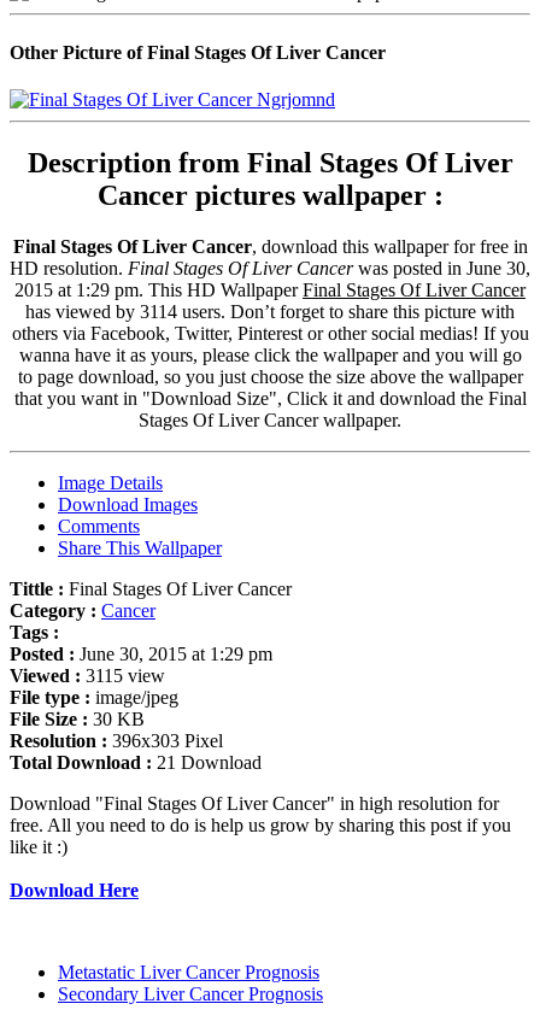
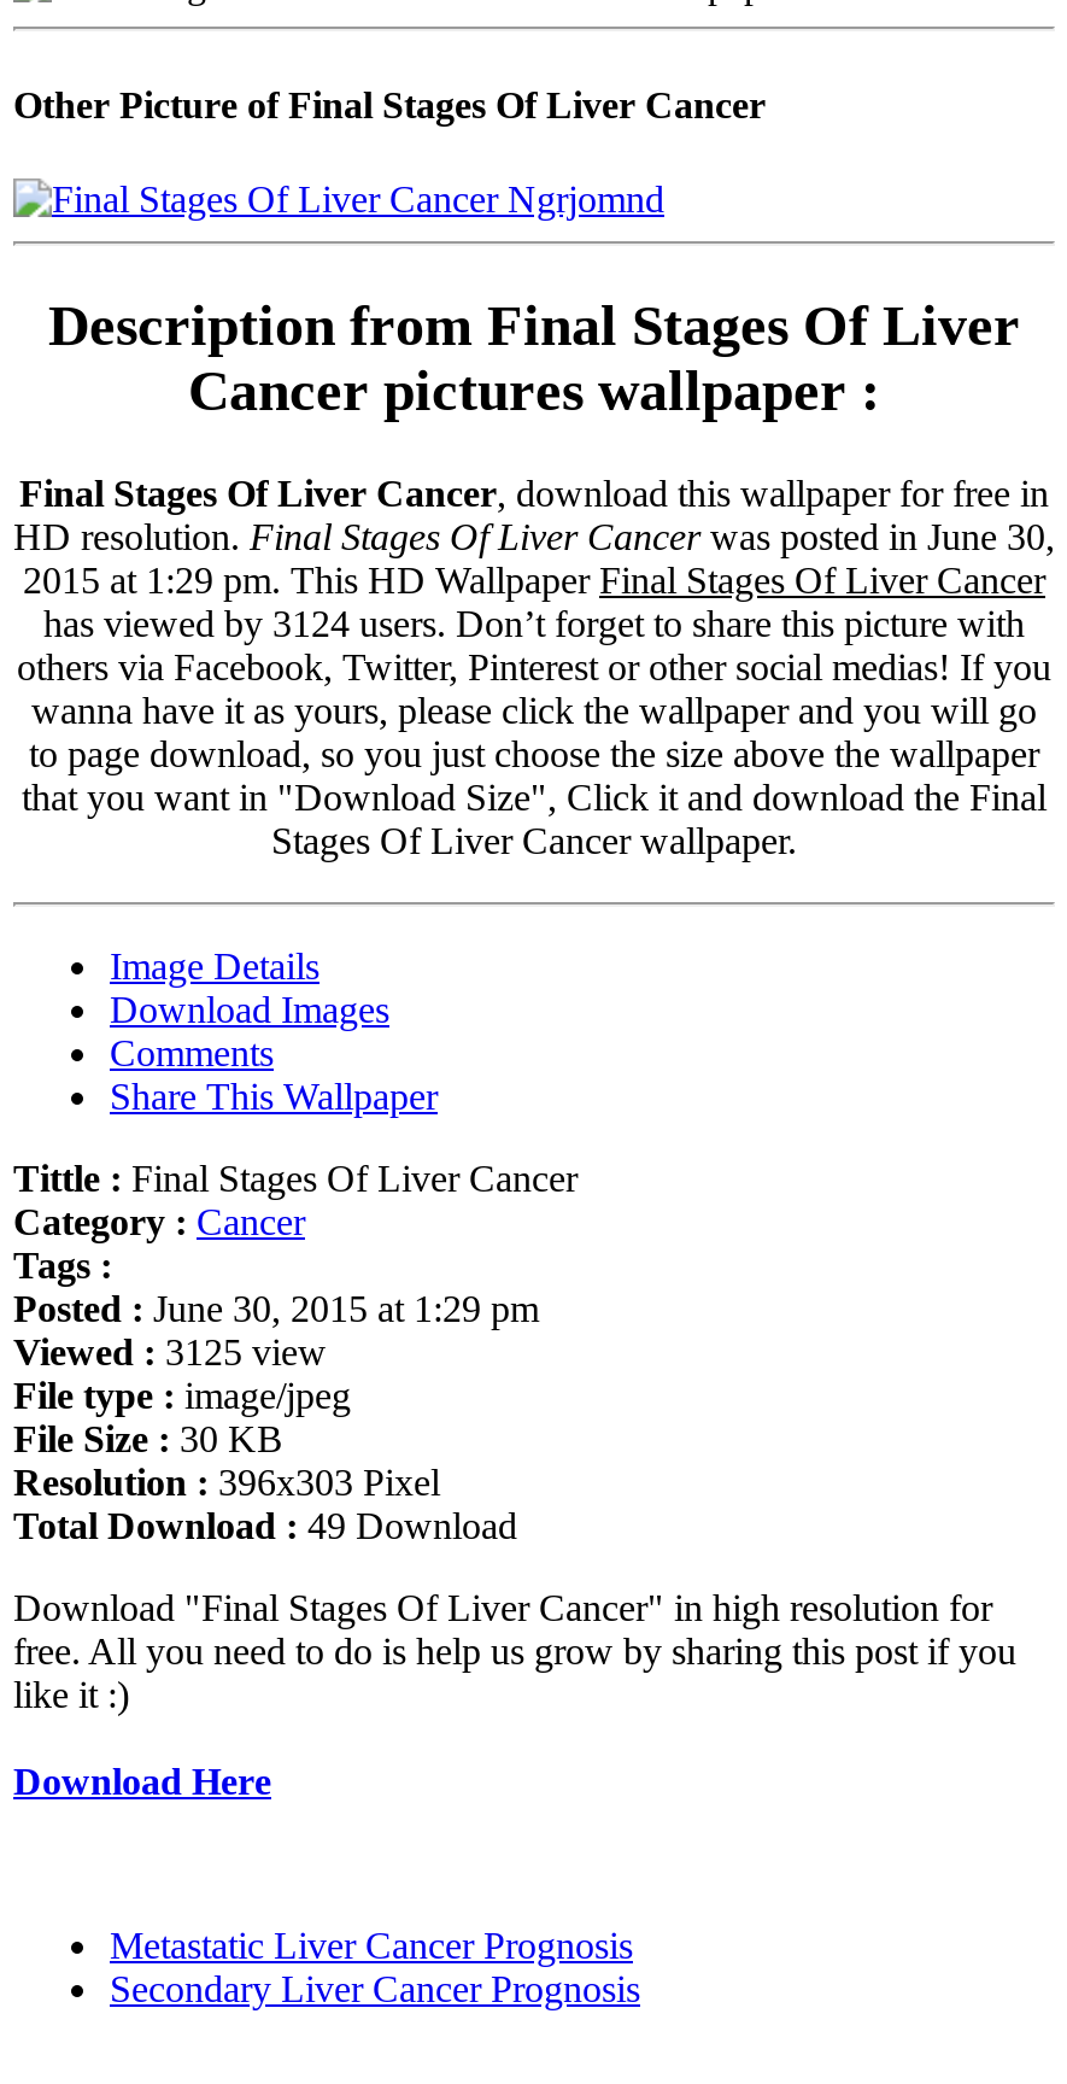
- has viewed by 3114 users. Don’t forget to share this picture with
+ has viewed by 3124 users. Don’t forget to share this picture with

- Viewed : 3115 view
+ Viewed : 3125 view

- Total Download : 21 Download
+ Total Download : 49 Download
